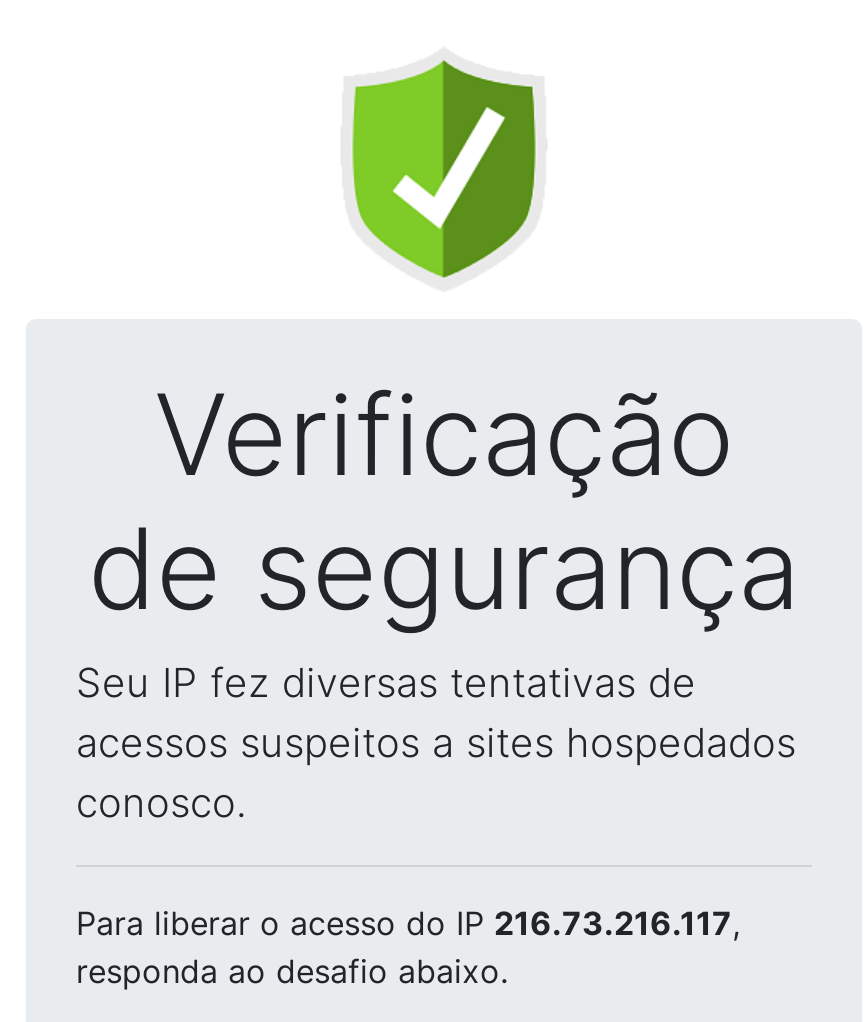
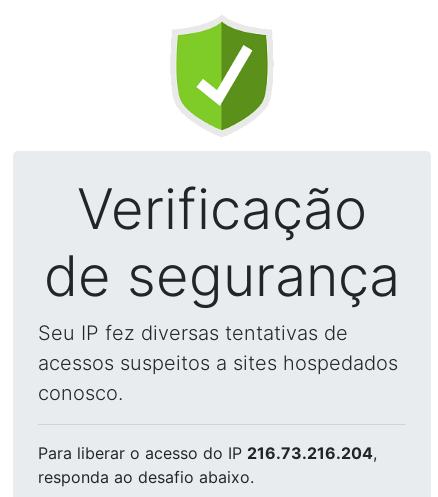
- Para liberar o acesso do IP 216.73.216.117,
+ Para liberar o acesso do IP 216.73.216.204,
